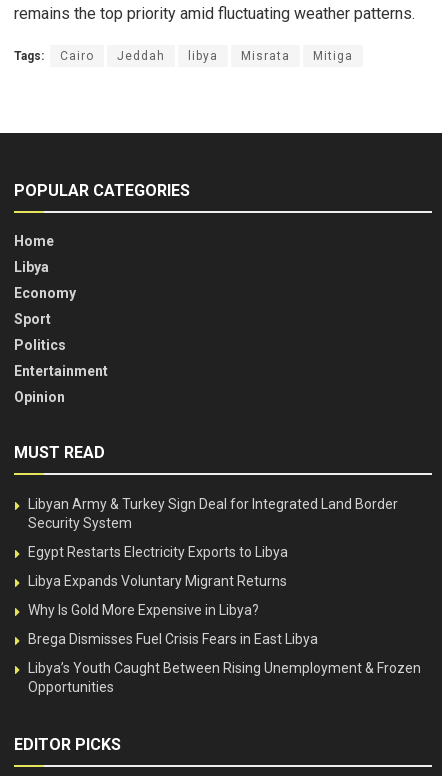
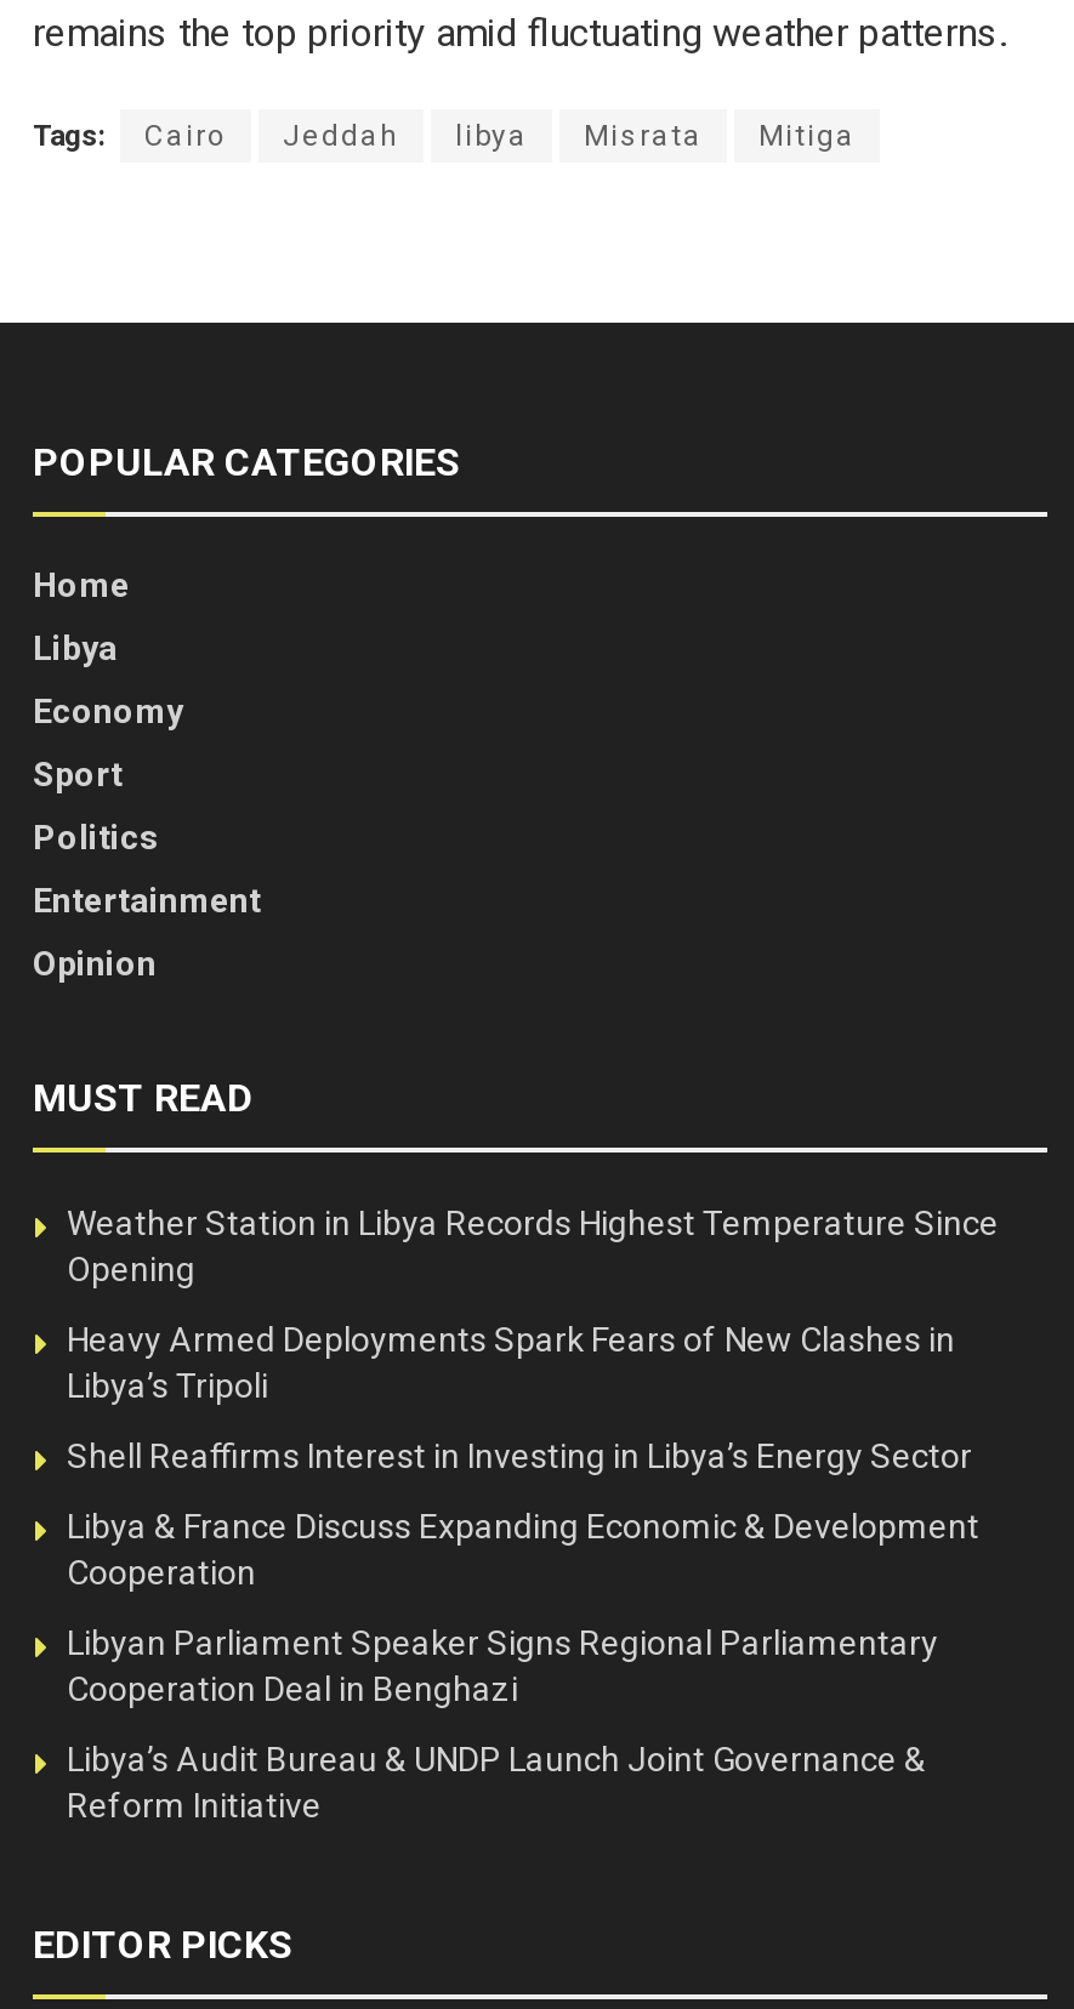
- Libyan Army & Turkey Sign Deal for Integrated Land Border
- Security System
+ Weather Station in Libya Records Highest Temperature Since
+ Opening

- Egypt Restarts Electricity Exports to Libya
+ Heavy Armed Deployments Spark Fears of New Clashes in
+ Libya’s Tripoli

- Libya Expands Voluntary Migrant Returns
+ Shell Reaffirms Interest in Investing in Libya’s Energy Sector

- Why Is Gold More Expensive in Libya?
+ Libya & France Discuss Expanding Economic & Development
+ Cooperation

- Brega Dismisses Fuel Crisis Fears in East Libya
+ Libyan Parliament Speaker Signs Regional Parliamentary
+ Cooperation Deal in Benghazi

- Libya’s Youth Caught Between Rising Unemployment & Frozen
- Opportunities
+ Libya’s Audit Bureau & UNDP Launch Joint Governance &
+ Reform Initiative
